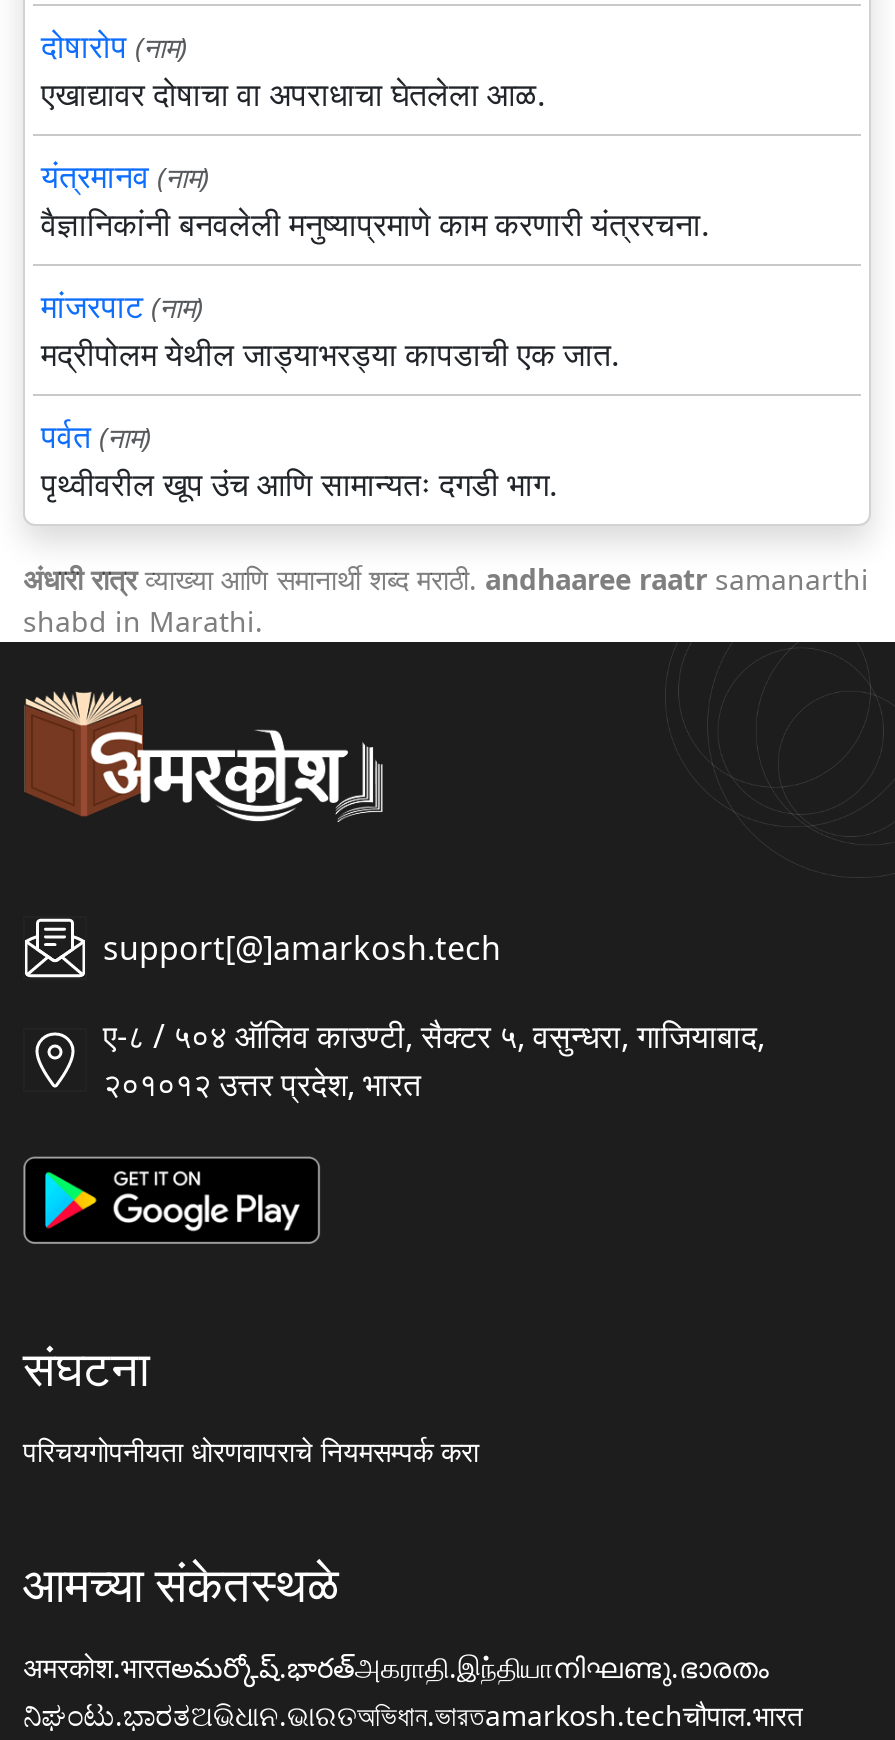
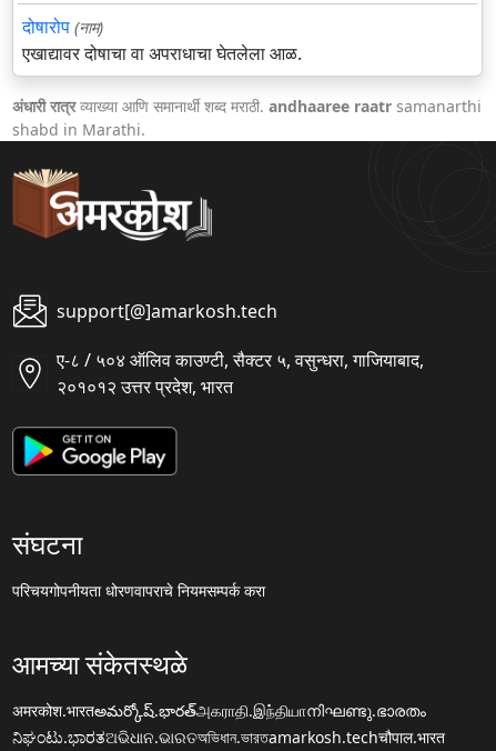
- यंत्रमानव (नाम)
- वैज्ञानिकांनी बनवलेली मनुष्याप्रमाणे काम करणारी यंत्ररचना.
- मांजरपाट (नाम)
- मद्रीपोलम येथील जाड्याभरड्या कापडाची एक जात.
- पर्वत (नाम)
- पृथ्वीवरील खूप उंच आणि सामान्यतः दगडी भाग.
